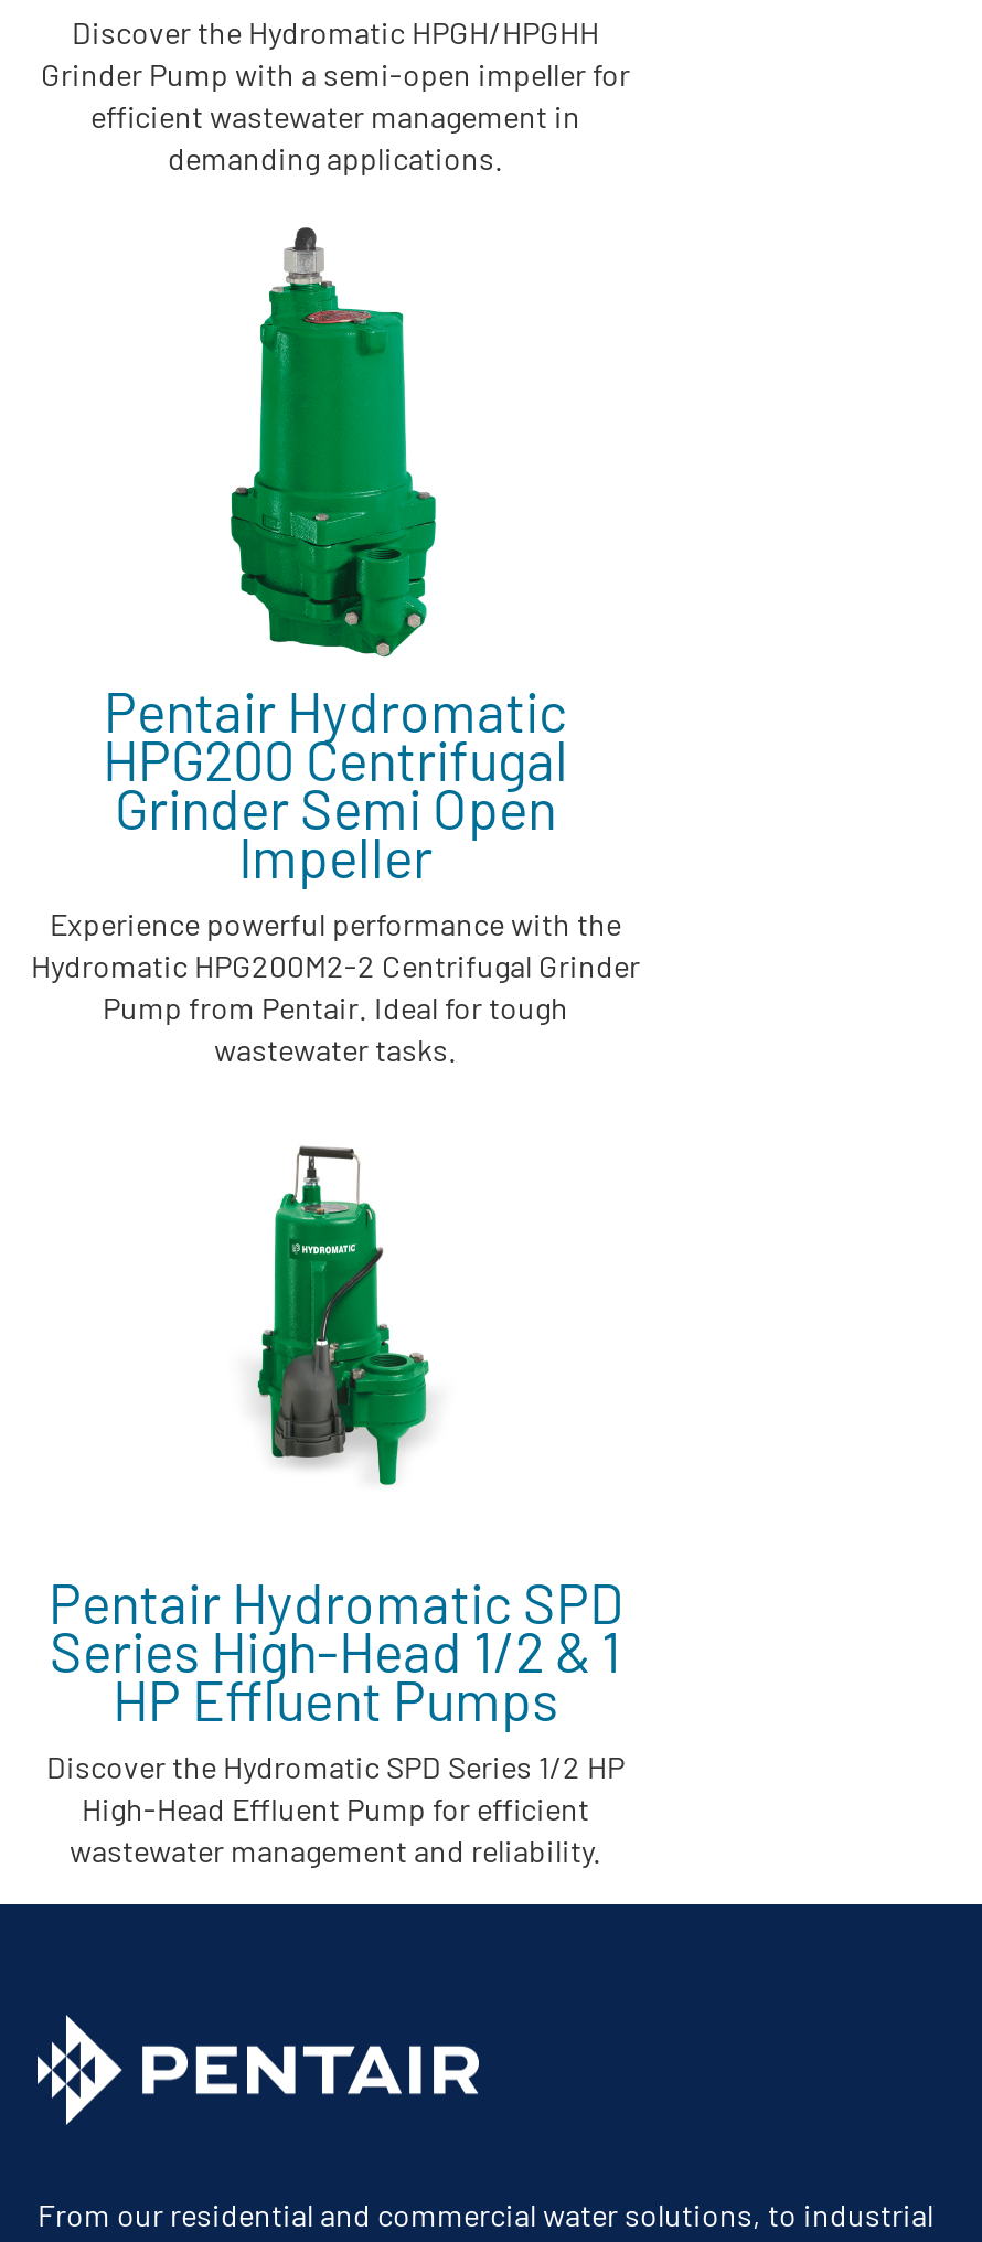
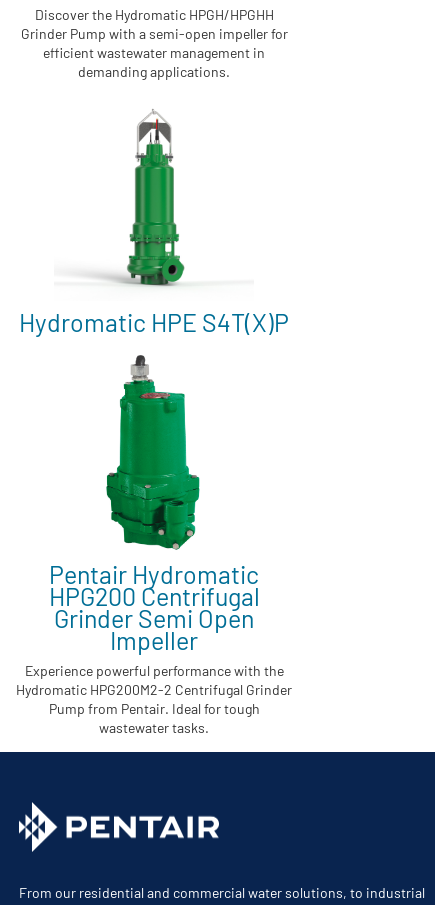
+ [image]
+ Hydromatic HPE S4T(X)P

moved down: [image]

moved down: [image] | Pentair Hydromatic | HPG200 Centrifugal | ... | Pump from Pentair. Ideal for tough | wastewater tasks.

- [image]
- Pentair Hydromatic SPD
- Series High-Head 1/2 & 1
- HP Effluent Pumps
- Discover the Hydromatic SPD Series 1/2 HP
- High-Head Effluent Pump for efficient
- wastewater management and reliability.
